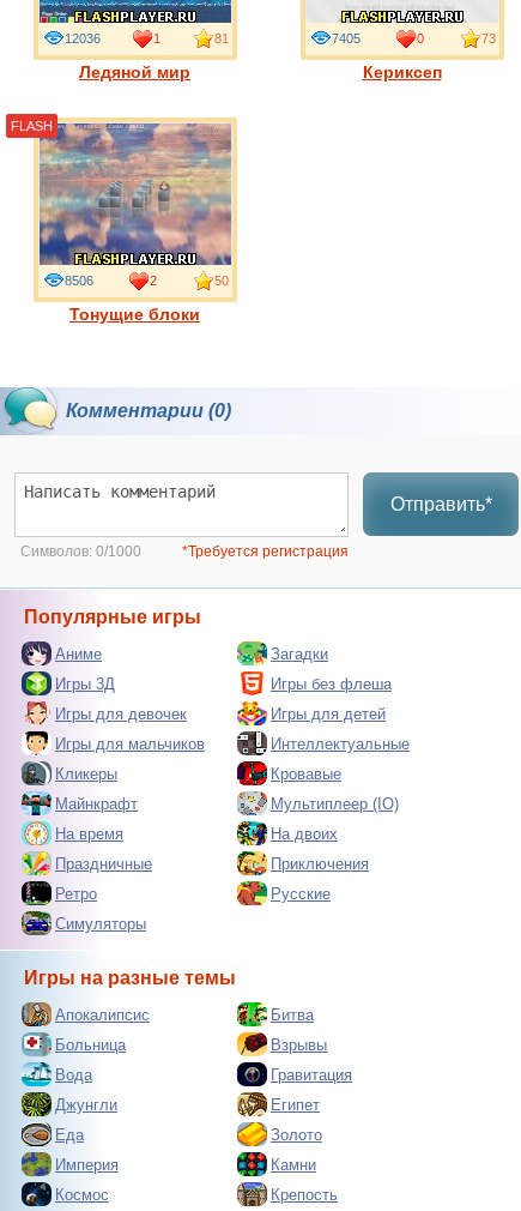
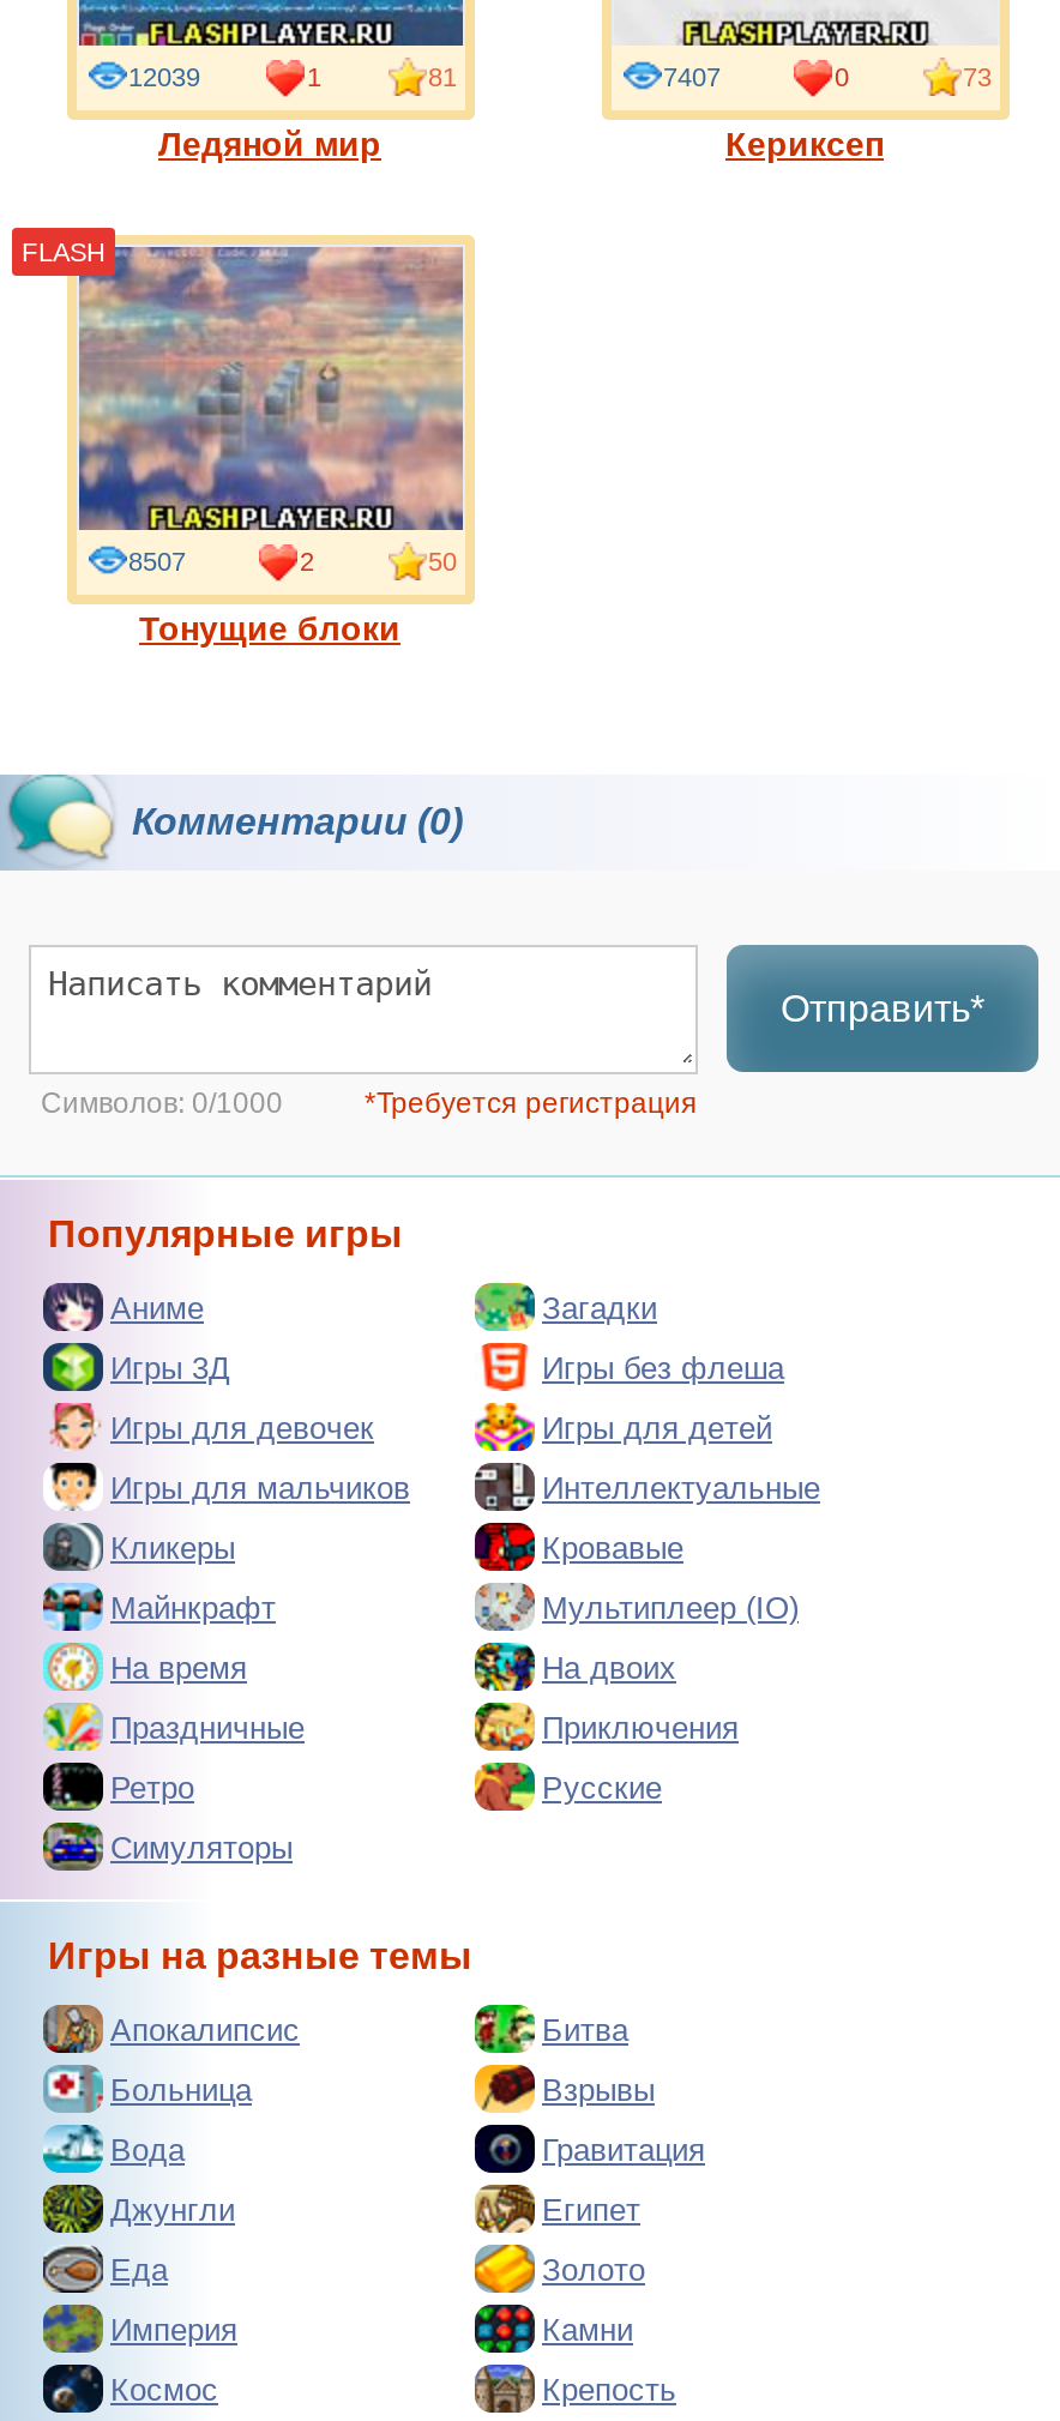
- 12036
+ 12039

- 7405
+ 7407

- 8506
+ 8507
